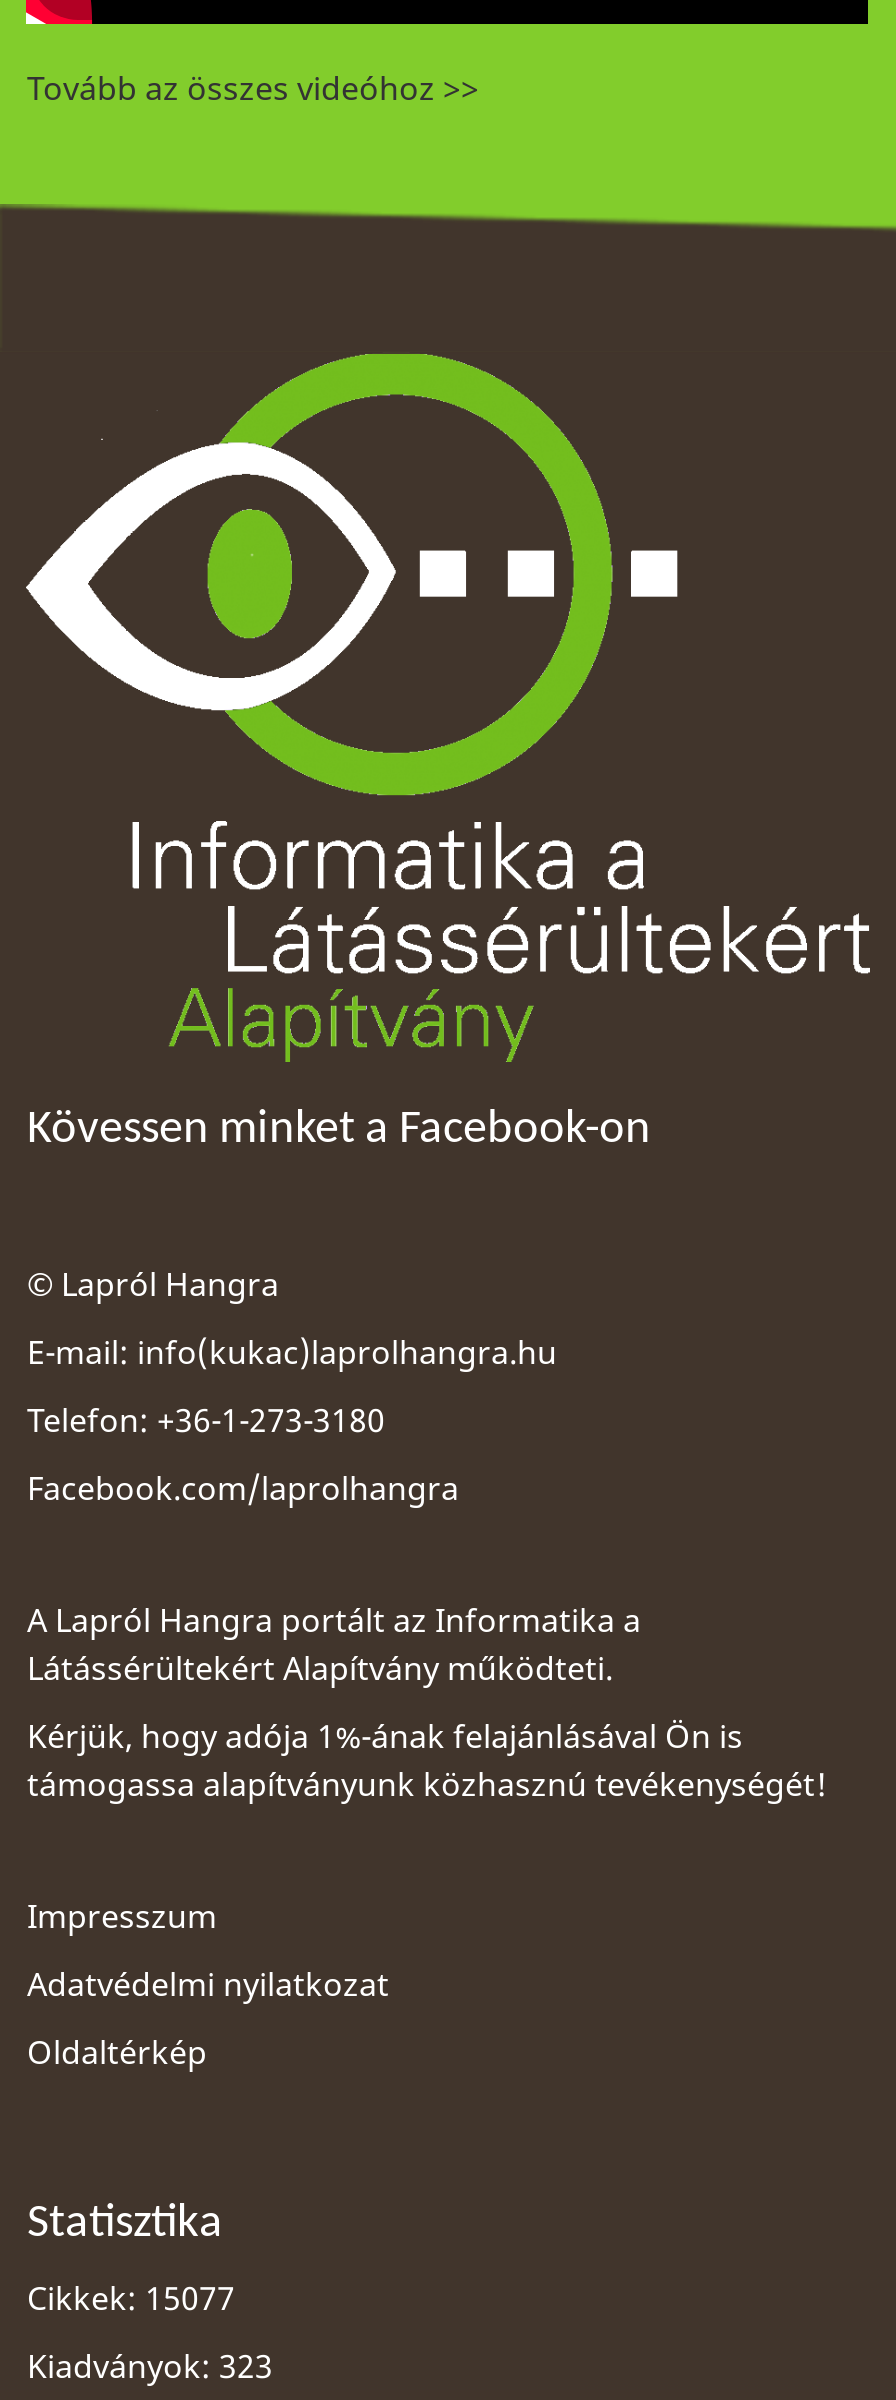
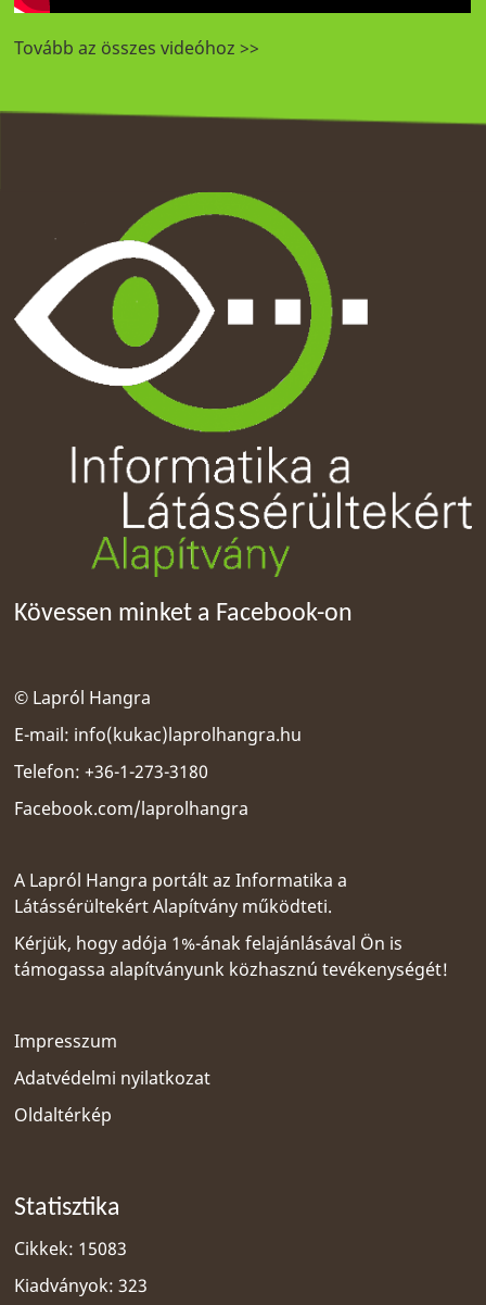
- Cikkek: 15077
+ Cikkek: 15083
